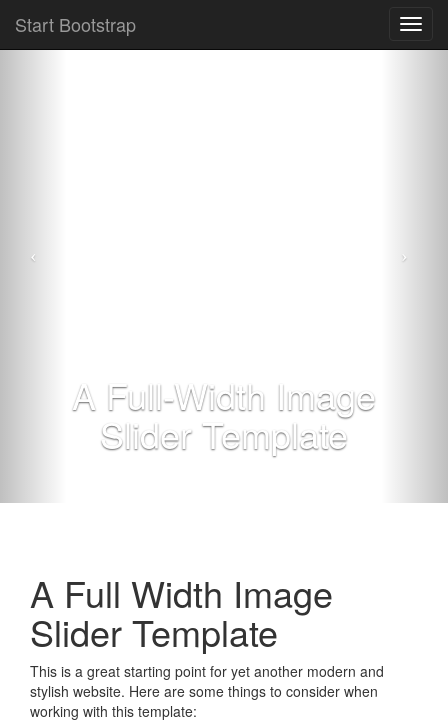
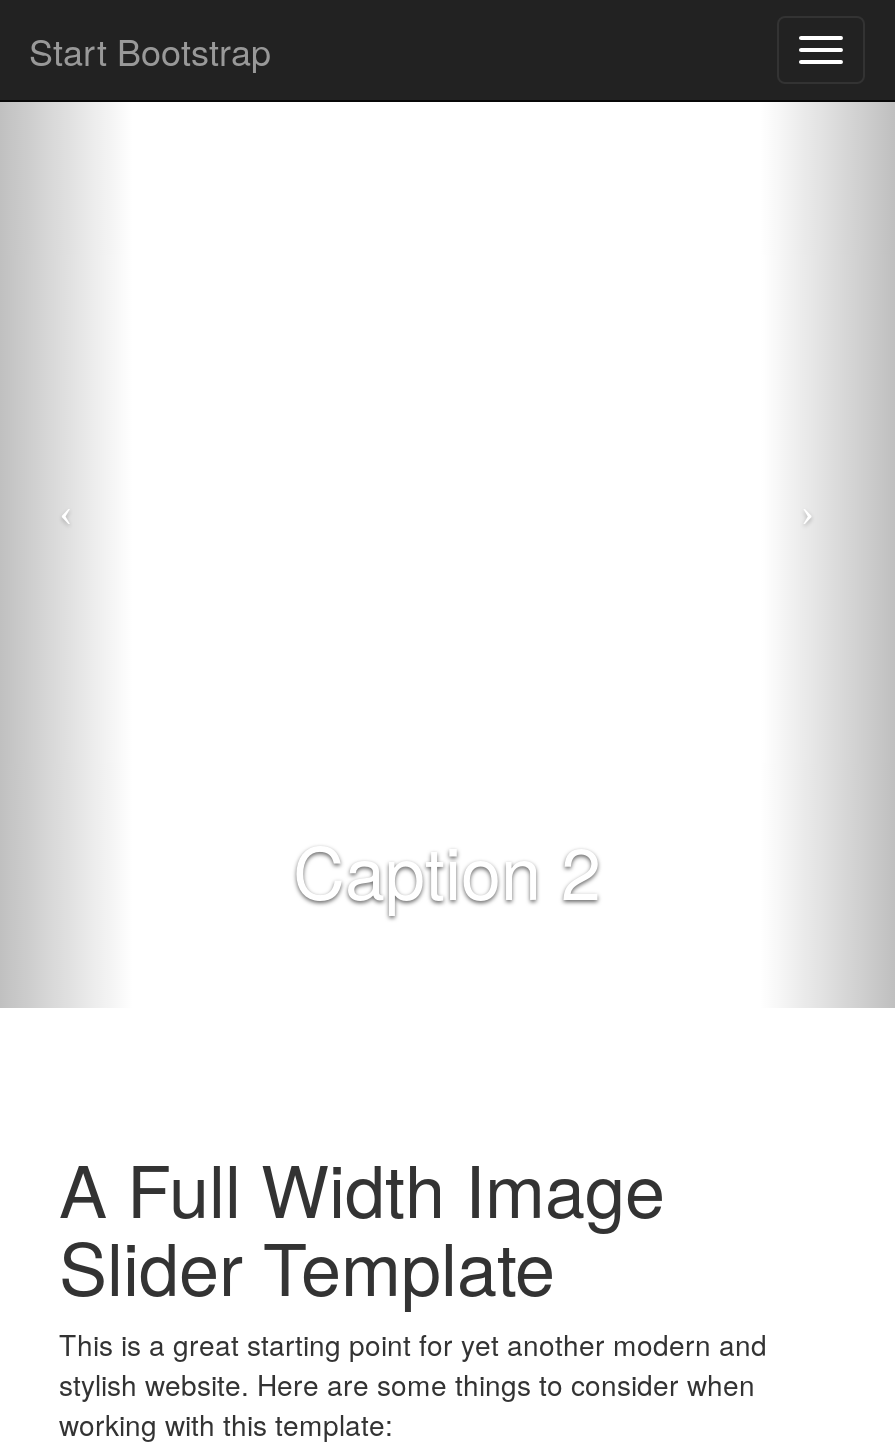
- A Full-Width Image
- Slider Template
+ Caption 2
